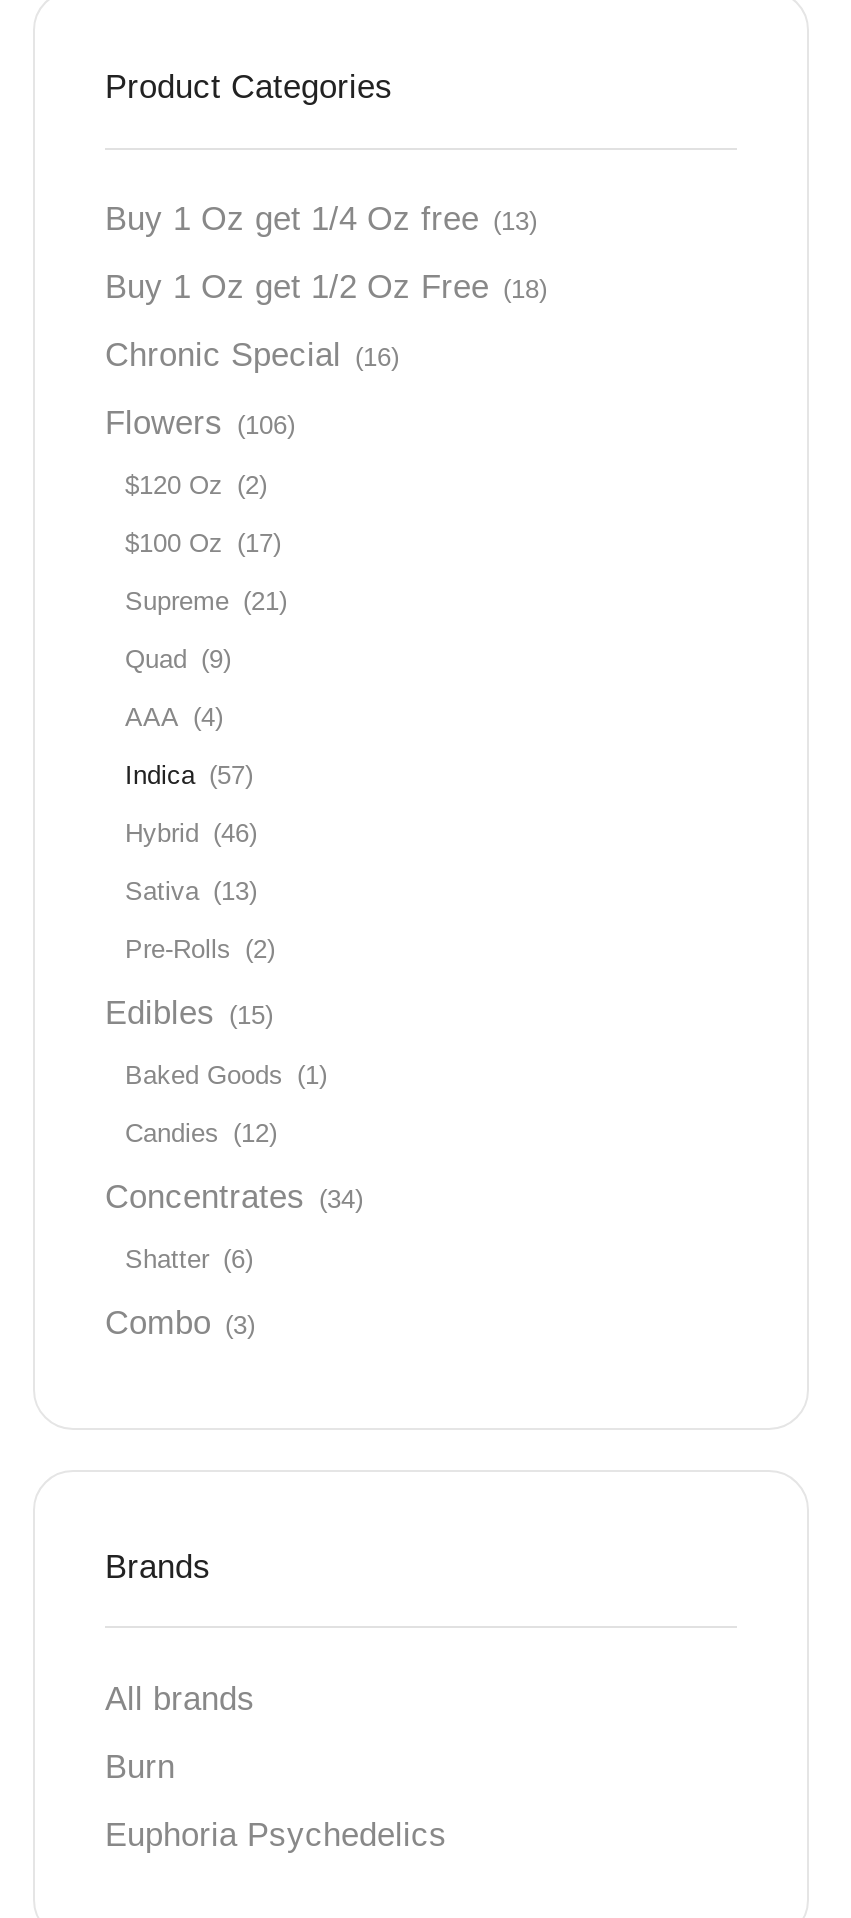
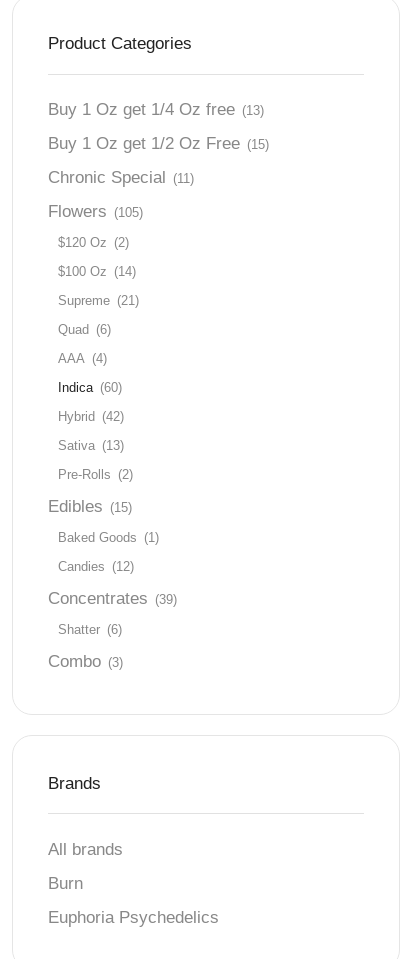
- Buy 1 Oz get 1/2 Oz Free (18)
+ Buy 1 Oz get 1/2 Oz Free (15)

- Chronic Special (16)
+ Chronic Special (11)

- Flowers (106)
+ Flowers (105)

- $100 Oz (17)
+ $100 Oz (14)

- Quad (9)
+ Quad (6)

- Indica (57)
+ Indica (60)

- Hybrid (46)
+ Hybrid (42)

- Concentrates (34)
+ Concentrates (39)
